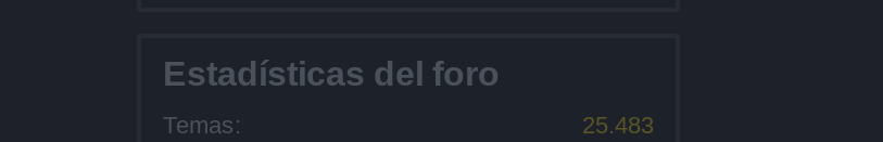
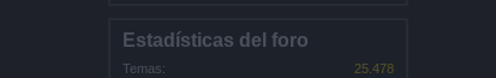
- 25.483
+ 25.478
